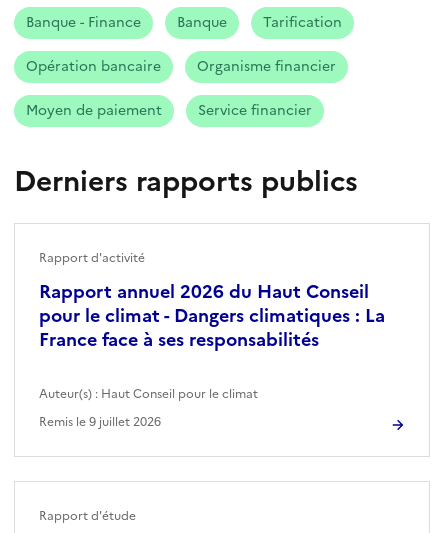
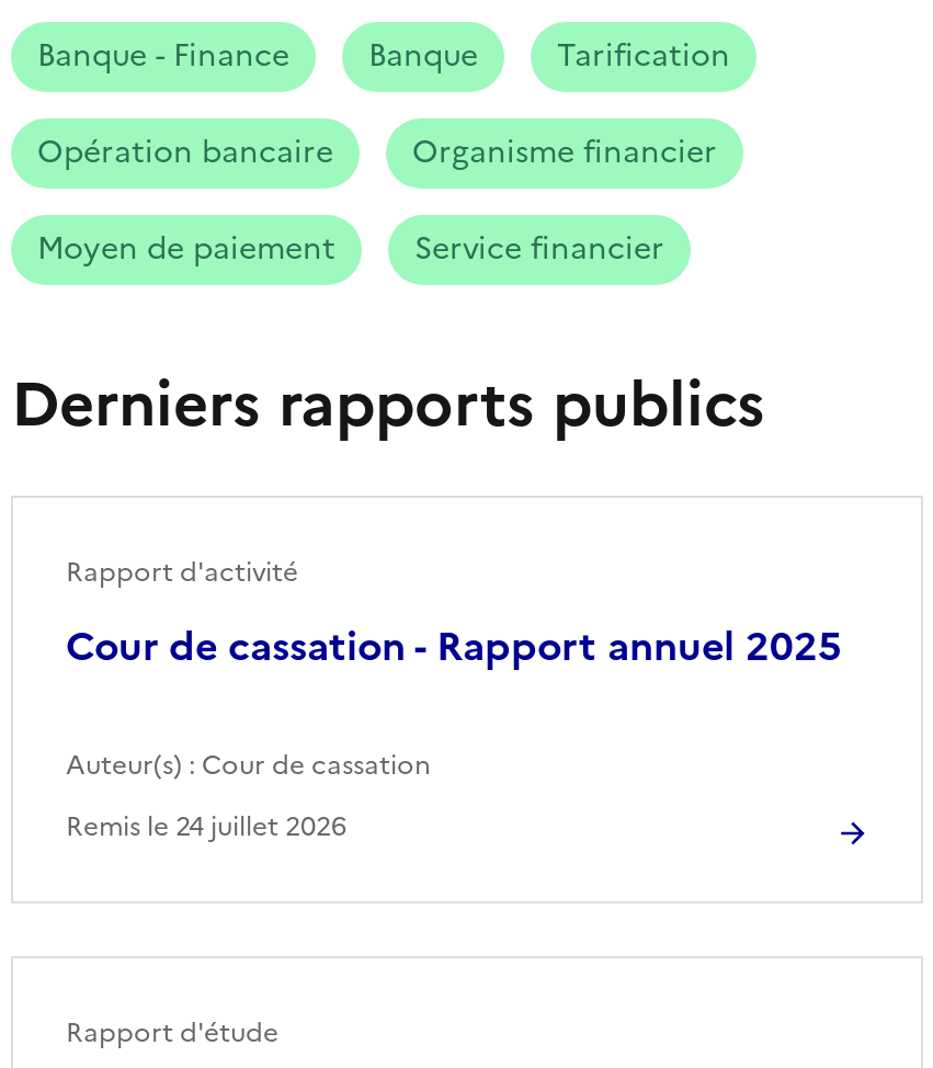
- Rapport annuel 2026 du Haut Conseil
- pour le climat - Dangers climatiques : La
- France face à ses responsabilités
+ Cour de cassation - Rapport annuel 2025

- Auteur(s) : Haut Conseil pour le climat
+ Auteur(s) : Cour de cassation

- Remis le 9 juillet 2026
+ Remis le 24 juillet 2026
